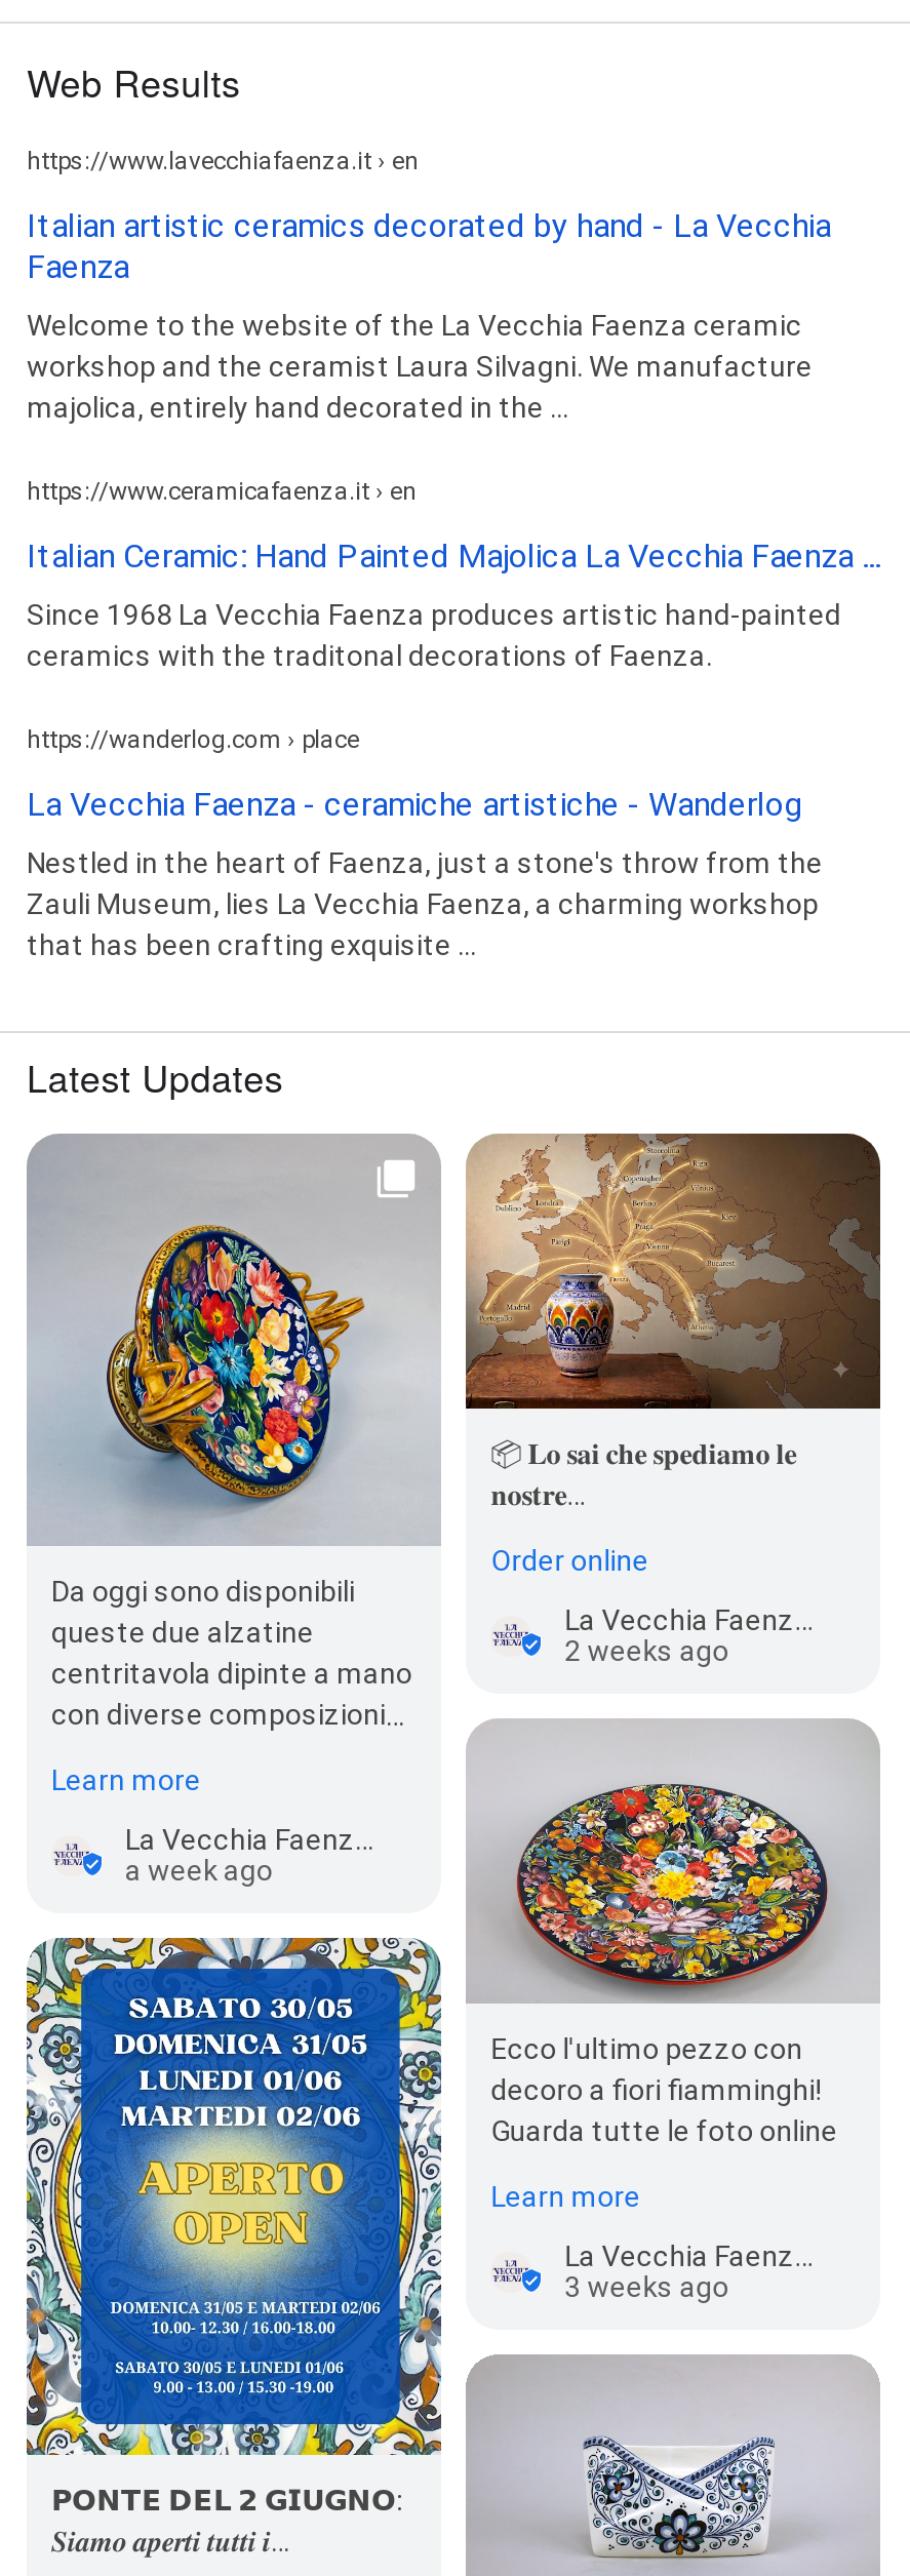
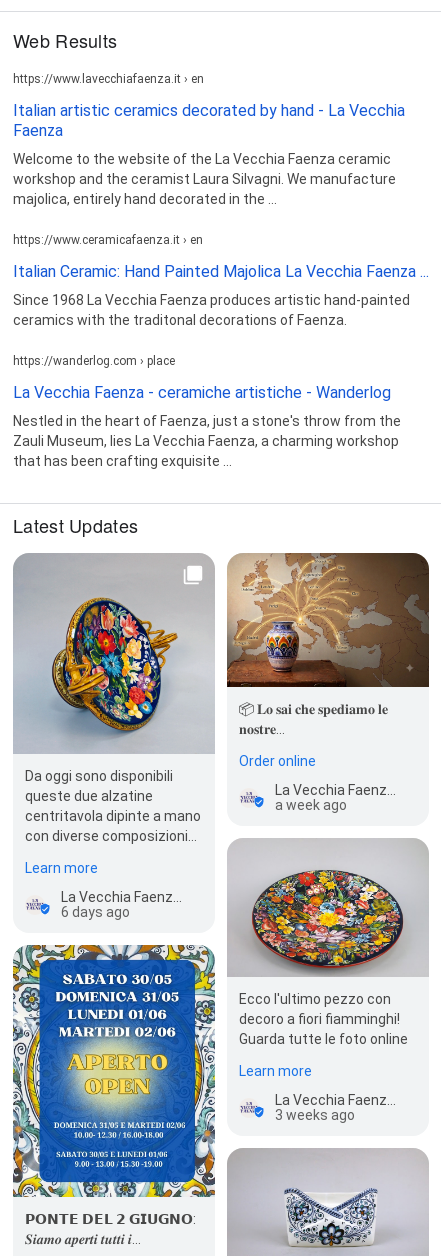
- 2 weeks ago

moved up: a week ago

+ 6 days ago
